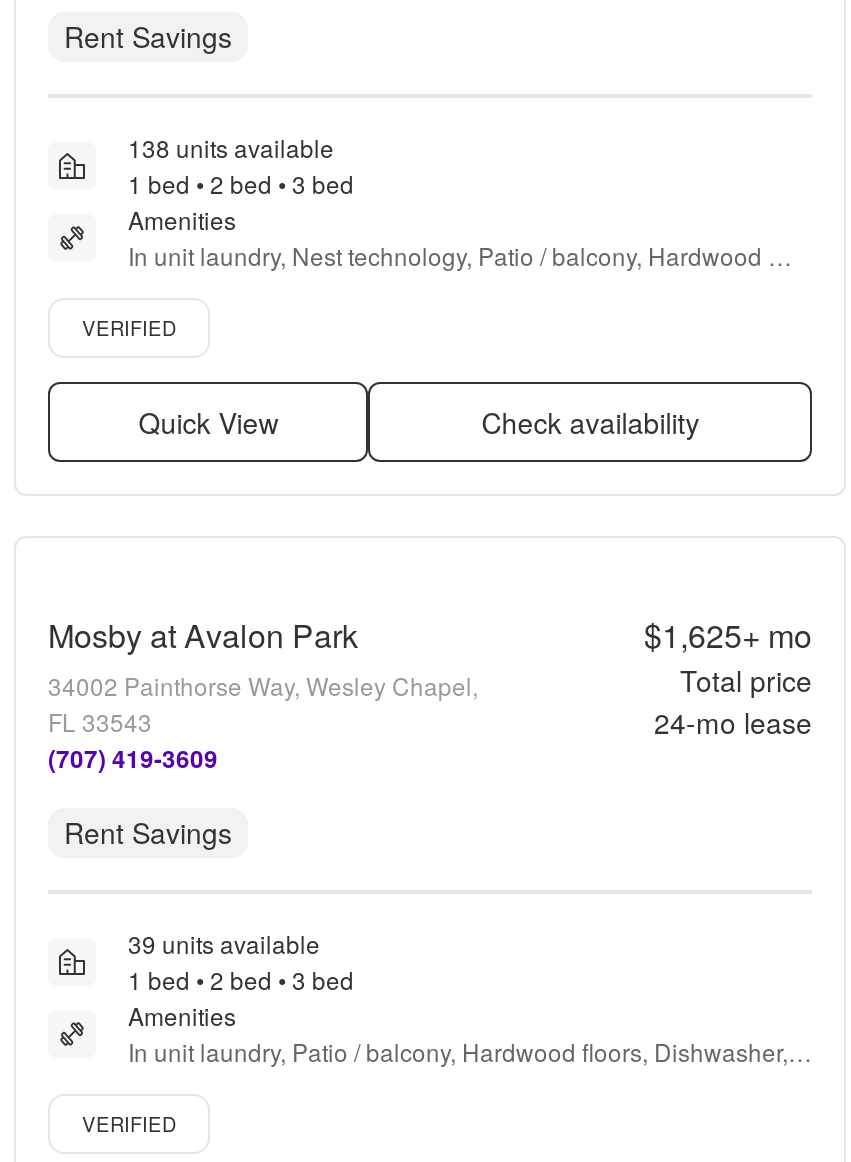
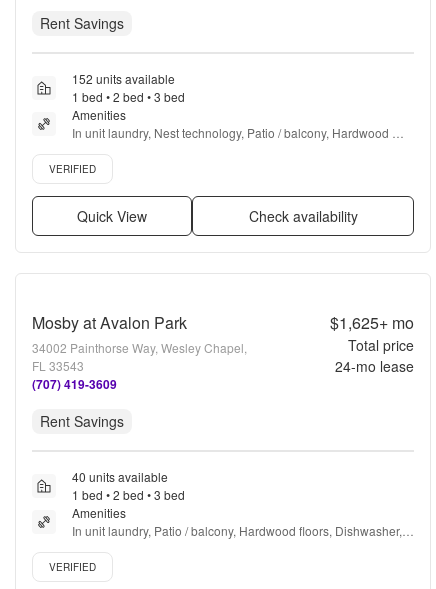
- 138 units available
+ 152 units available

- 39 units available
+ 40 units available
